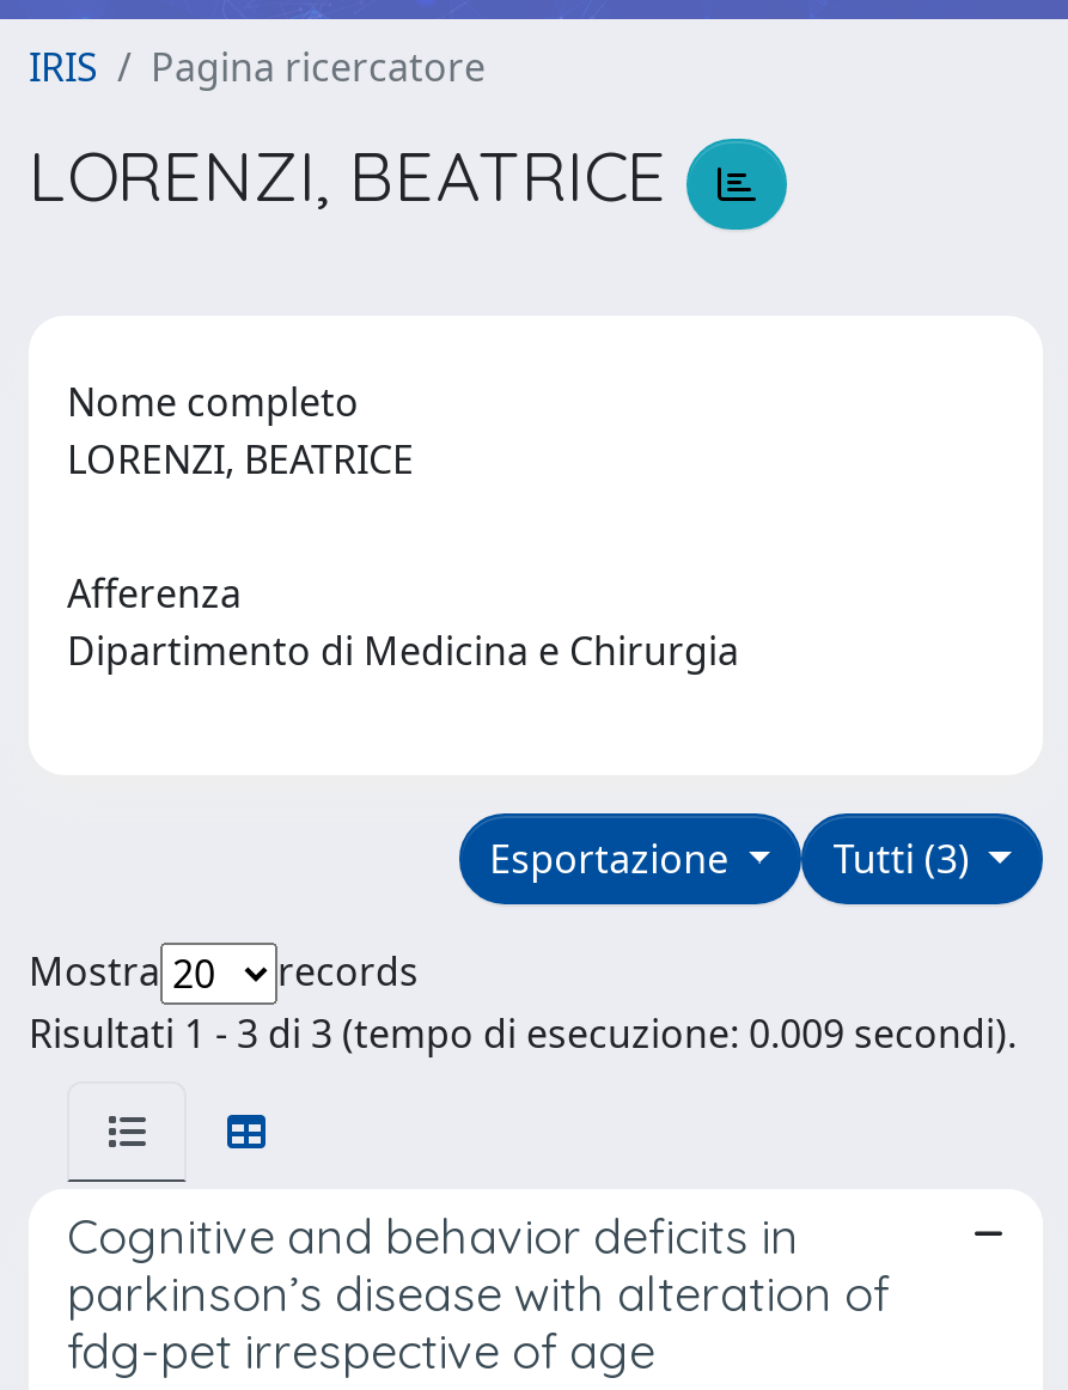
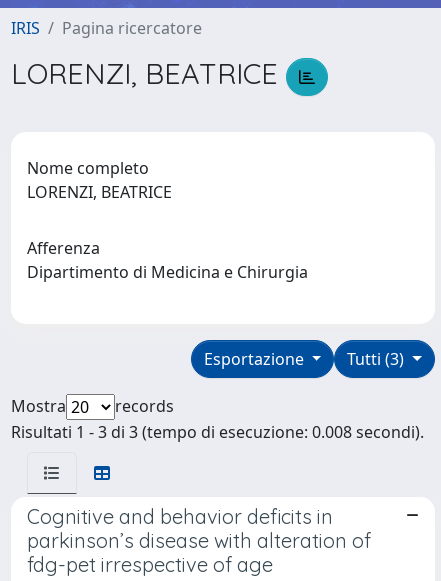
- Risultati 1 - 3 di 3 (tempo di esecuzione: 0.009 secondi).
+ Risultati 1 - 3 di 3 (tempo di esecuzione: 0.008 secondi).
